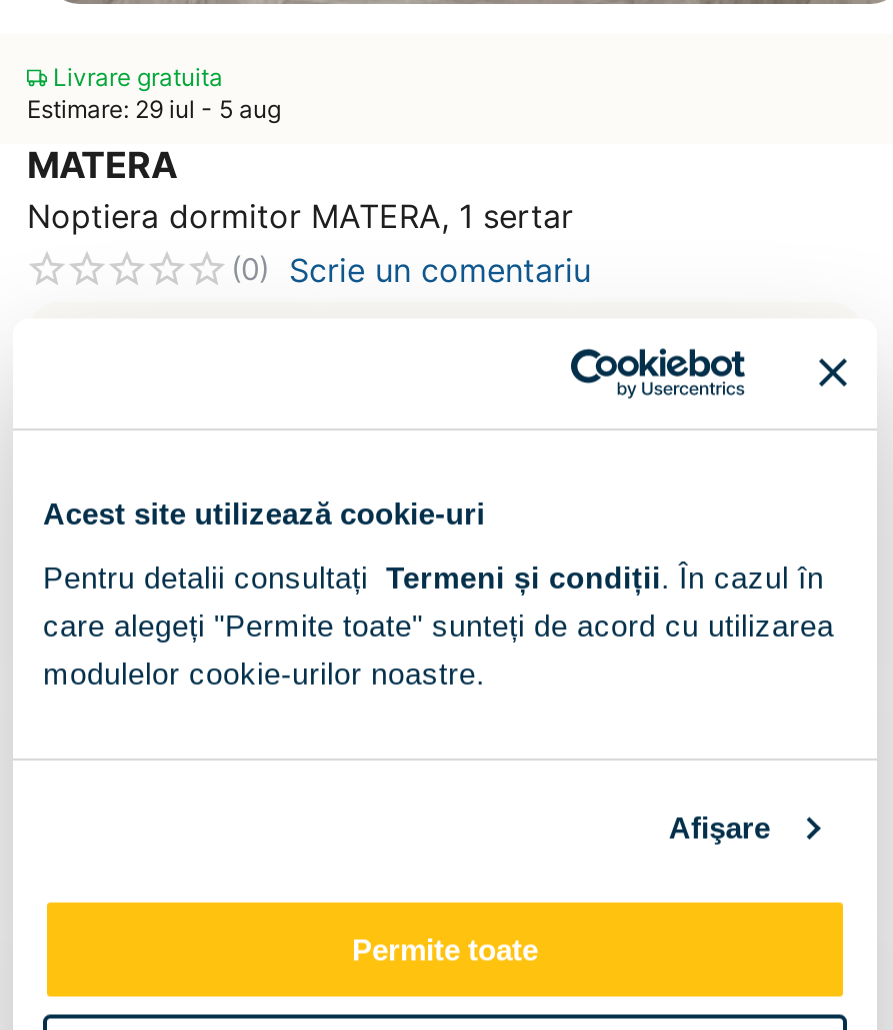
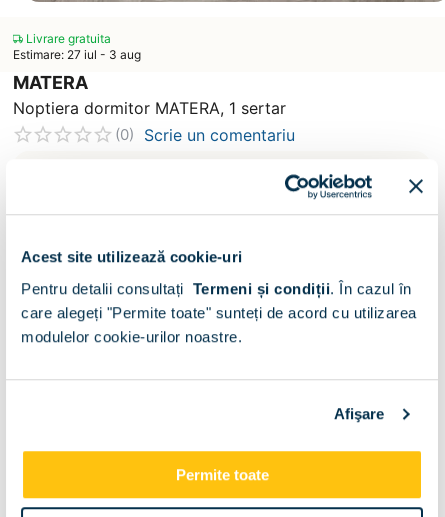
- Estimare: 29 iul - 5 aug
+ Estimare: 27 iul - 3 aug
